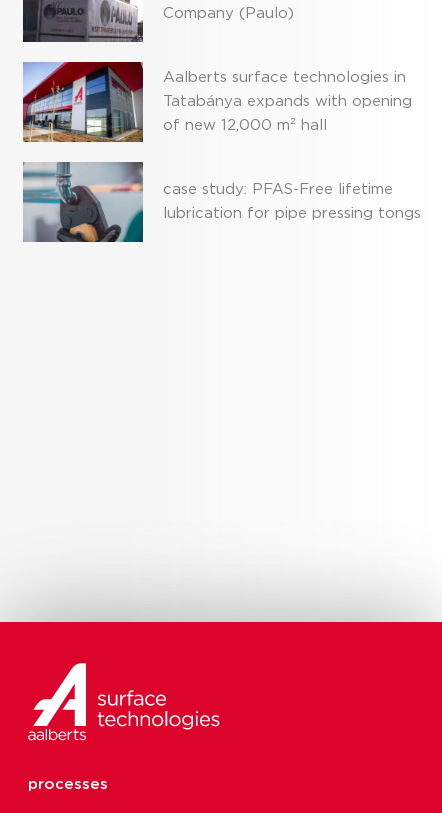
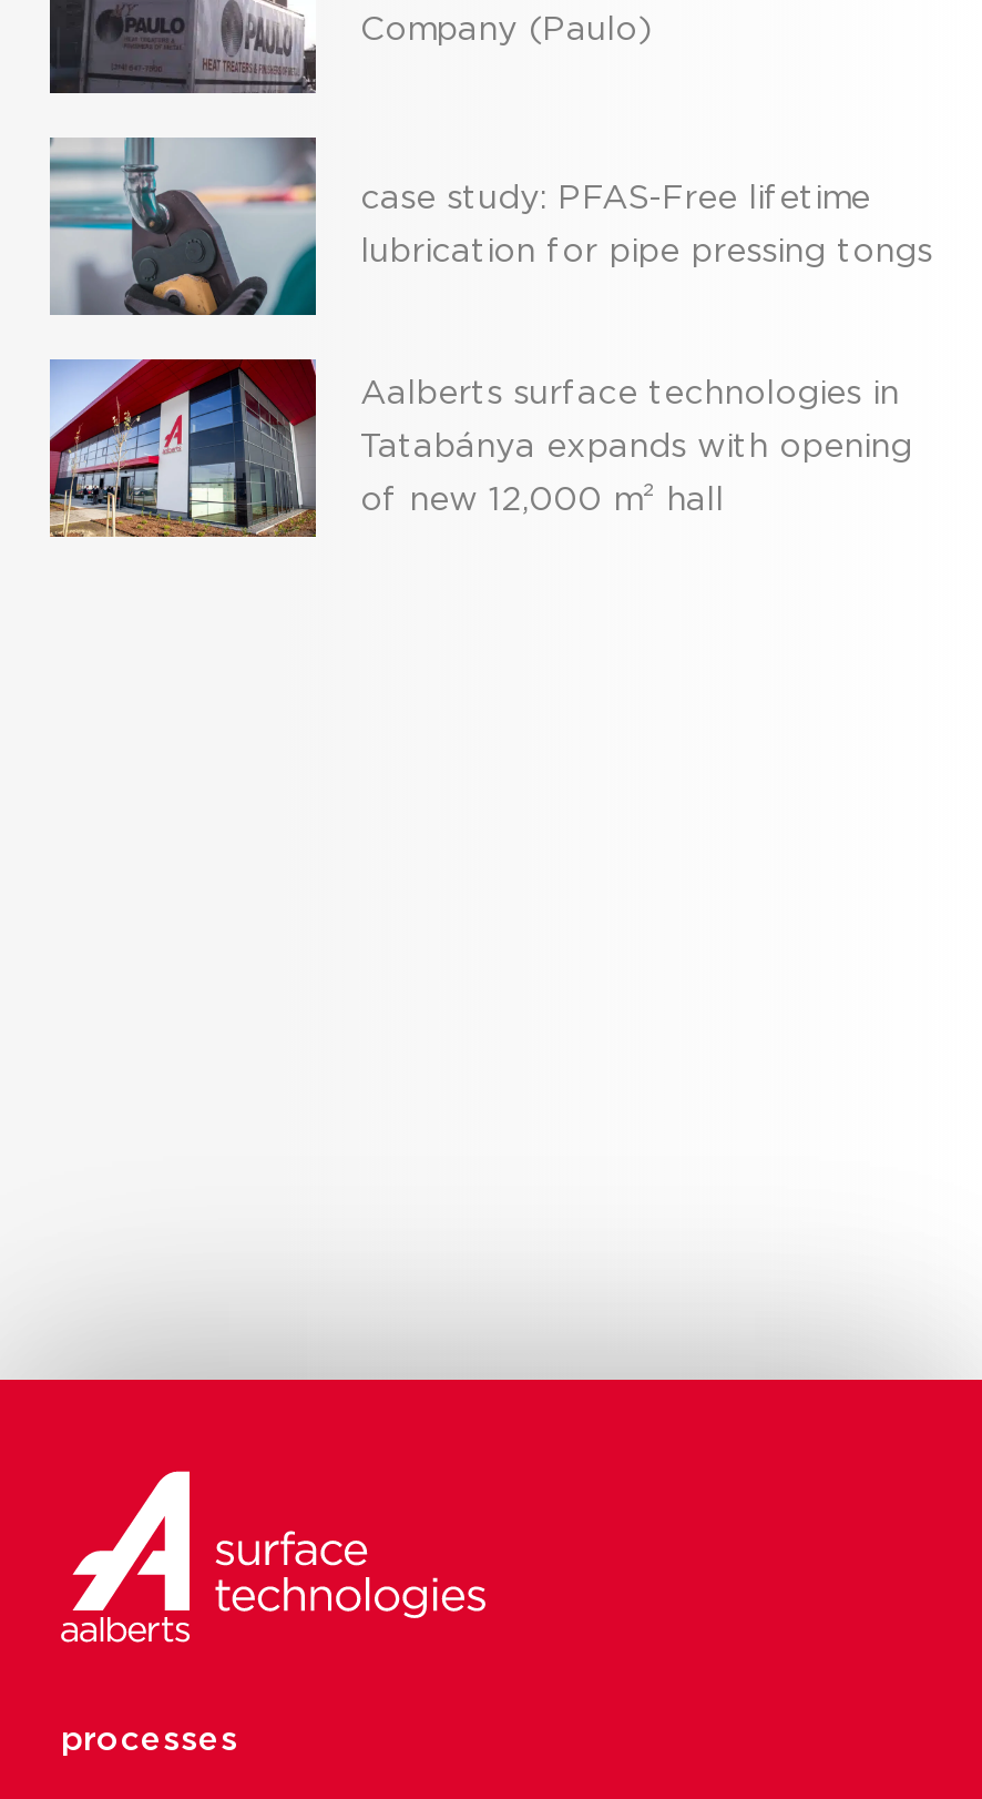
moved down: [image] | Aalberts surface technologies in | Tatabánya expands with opening

moved up: [image] | case study: PFAS-Free lifetime | lubrication for pipe pressing tongs
